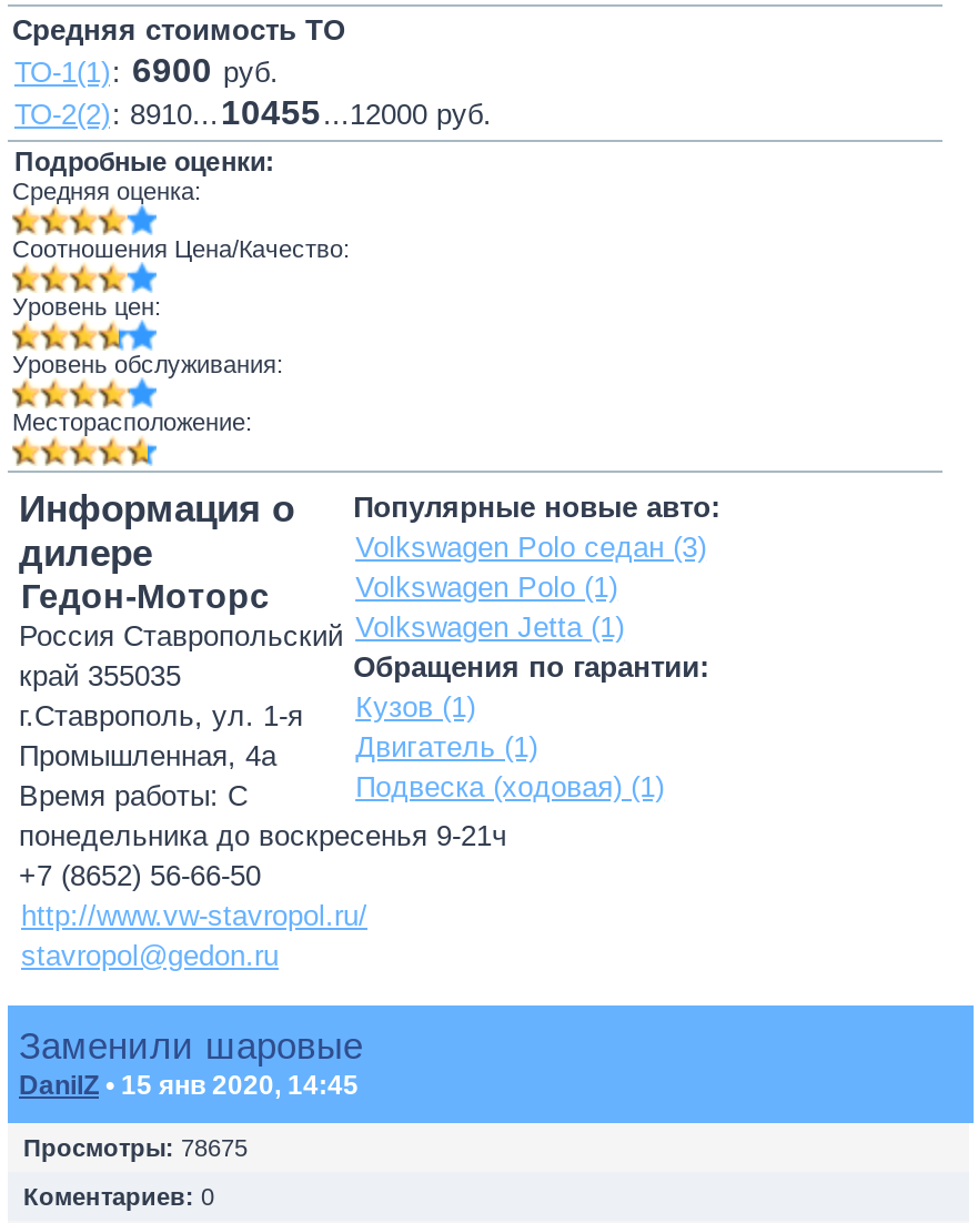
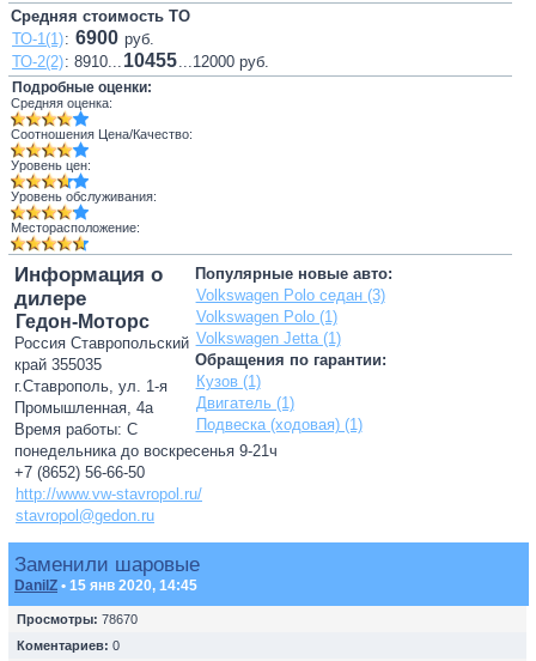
- Просмотры: 78675
+ Просмотры: 78670
